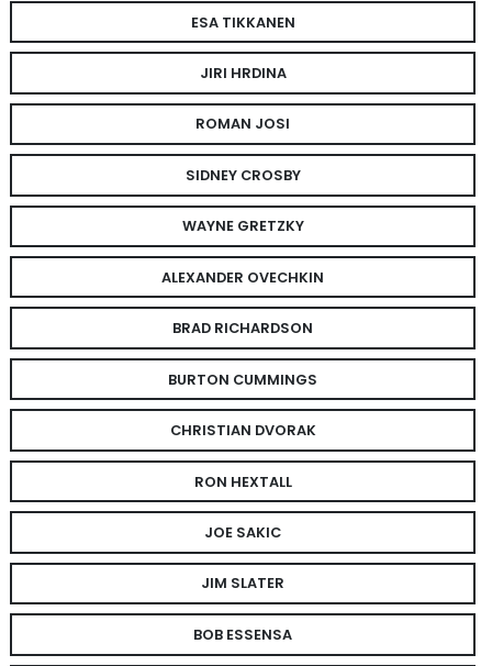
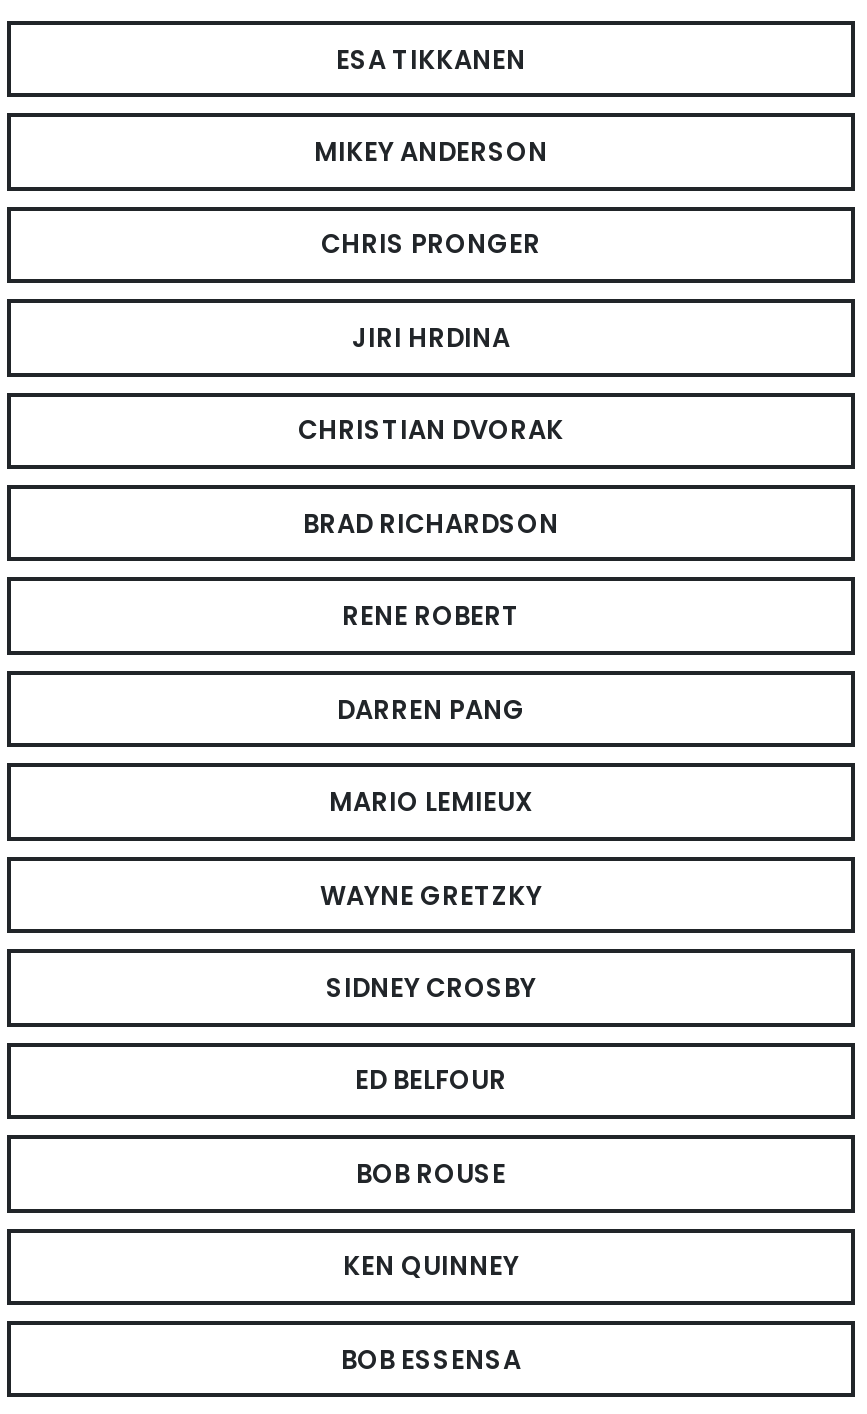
+ MIKEY ANDERSON
+ CHRIS PRONGER

- ROMAN JOSI
+ RENE ROBERT
+ DARREN PANG
+ MARIO LEMIEUX

moved down: SIDNEY CROSBY

moved up: WAYNE GRETZKY

- ALEXANDER OVECHKIN
- BURTON CUMMINGS
- RON HEXTALL
- JOE SAKIC
- JIM SLATER
+ ED BELFOUR
+ BOB ROUSE
+ KEN QUINNEY

moved up: BRAD RICHARDSON

moved up: CHRISTIAN DVORAK
